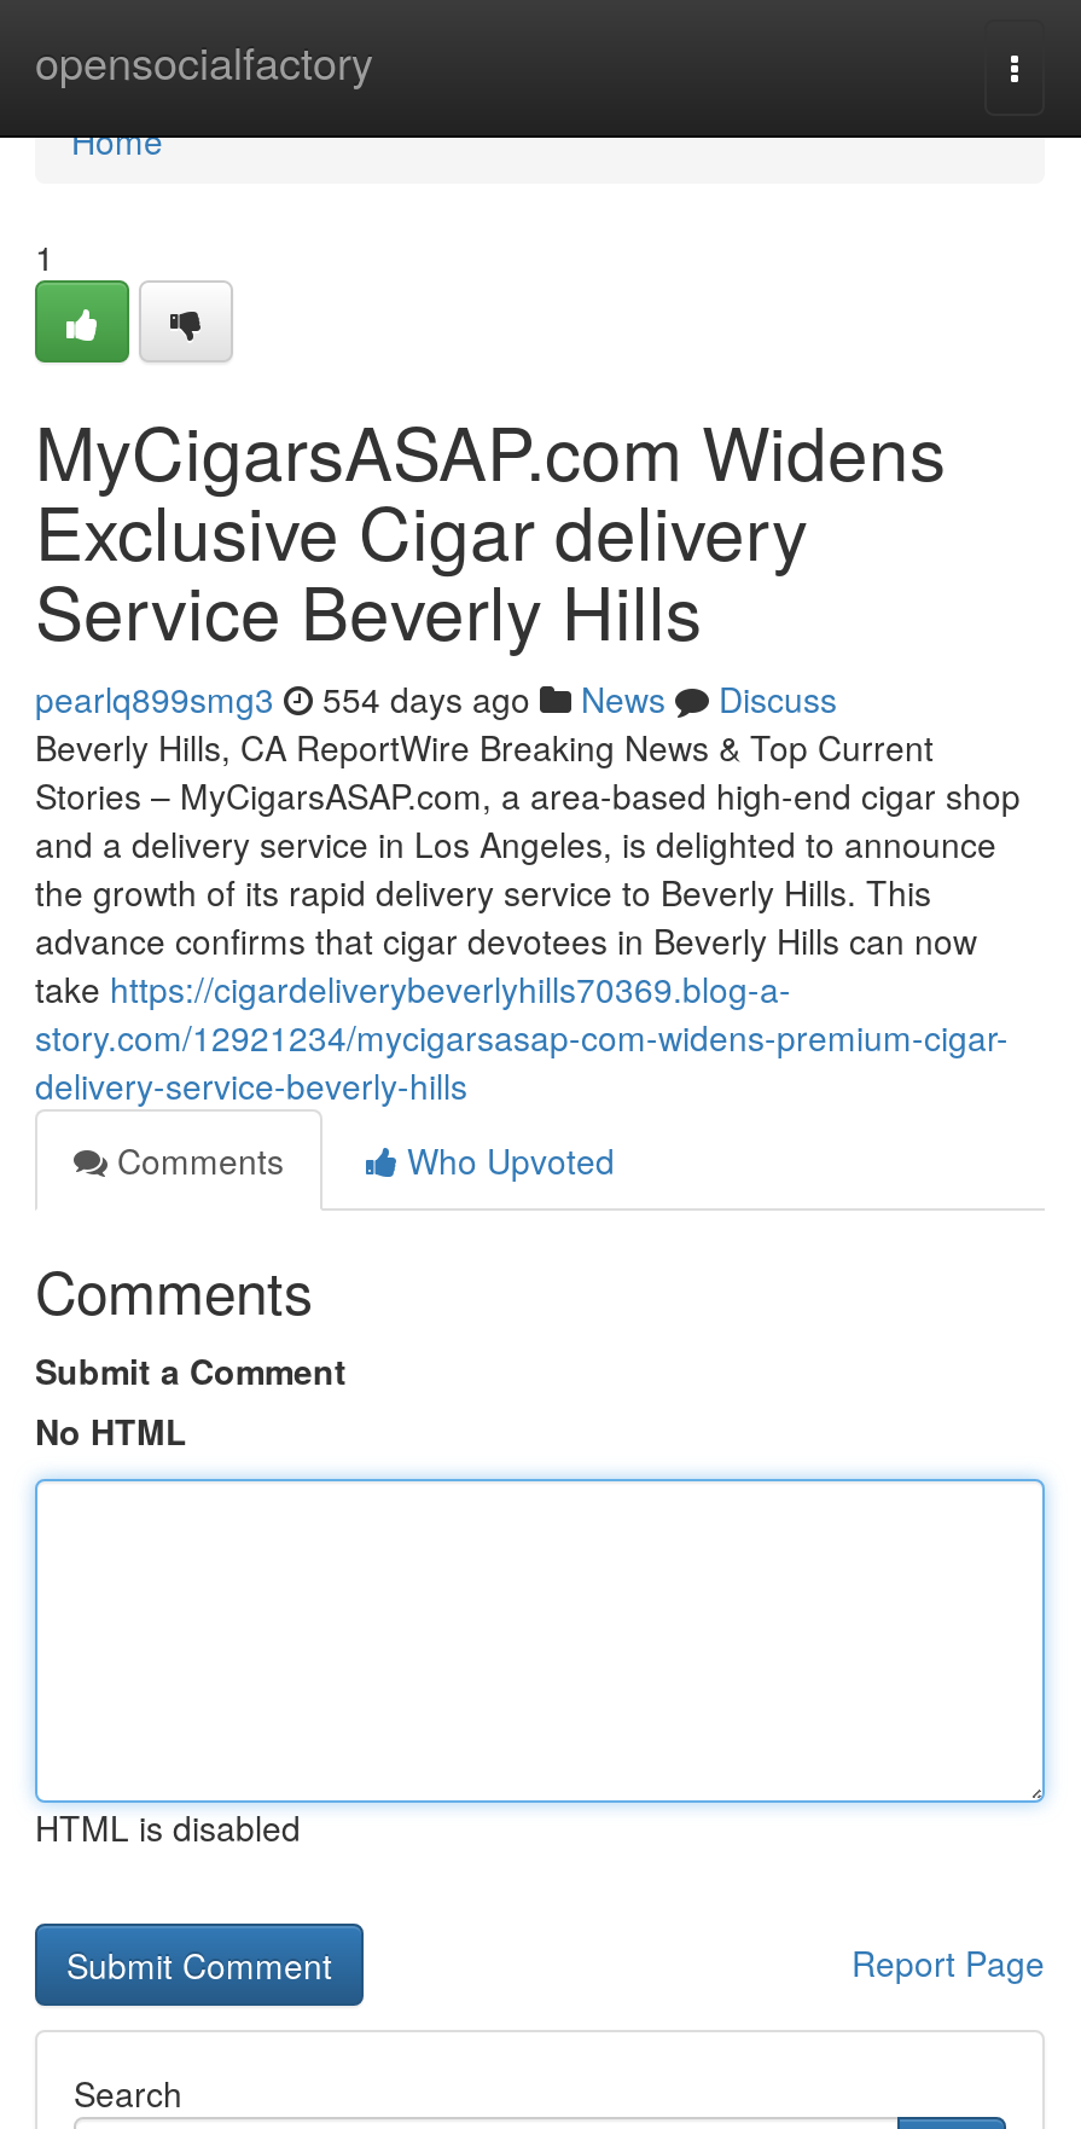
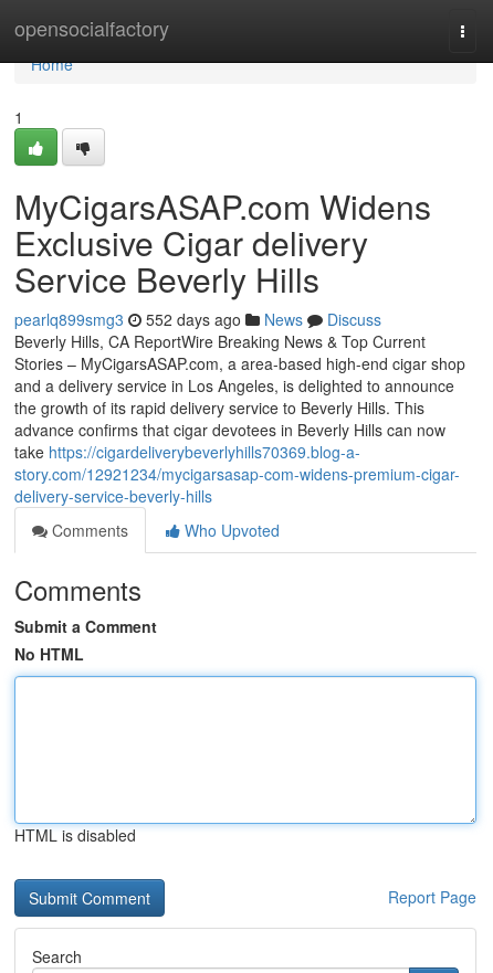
- pearlq899smg3 554 days ago News Discuss
+ pearlq899smg3 552 days ago News Discuss
